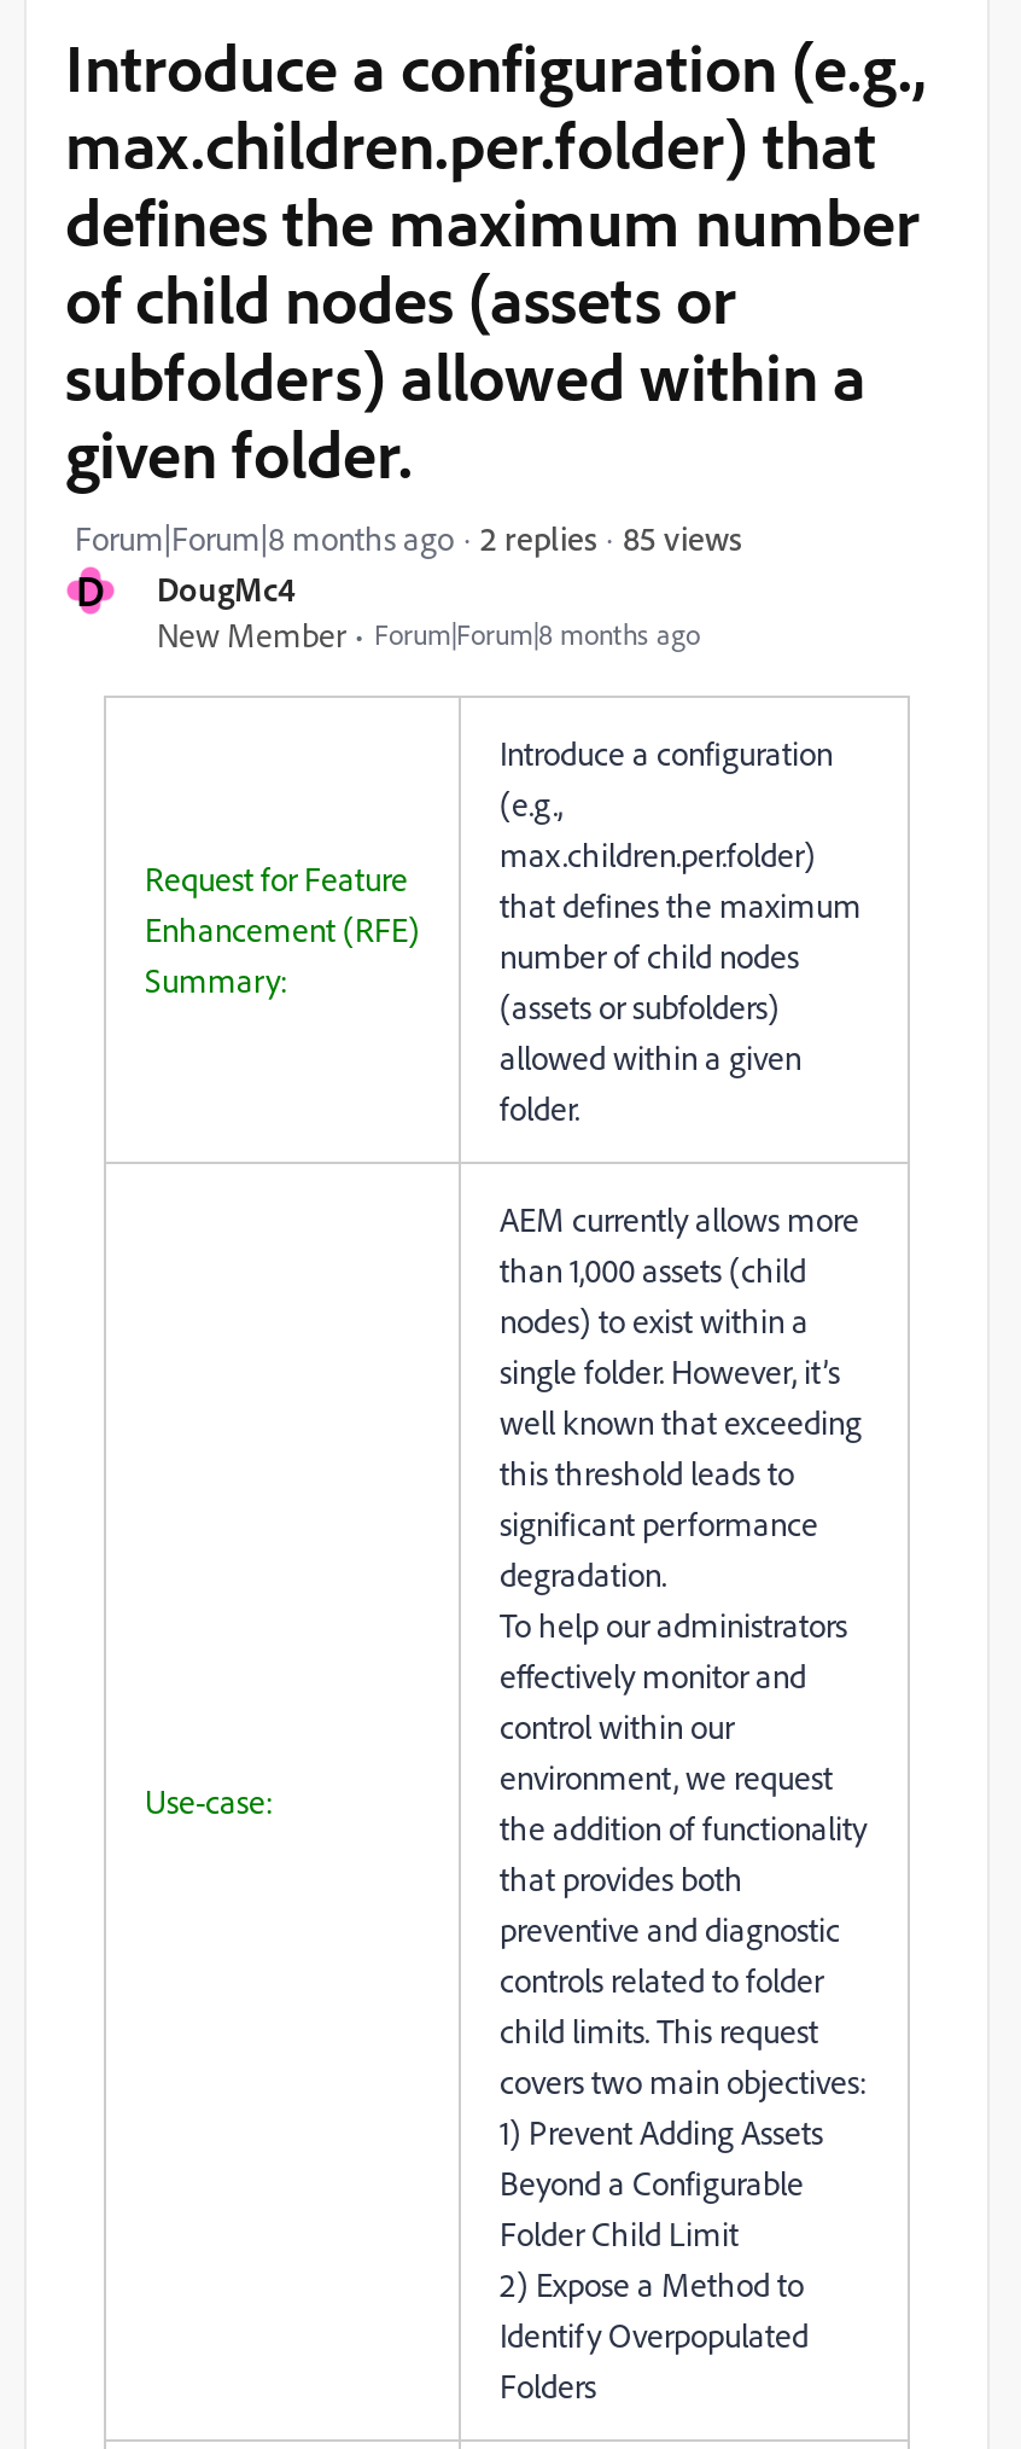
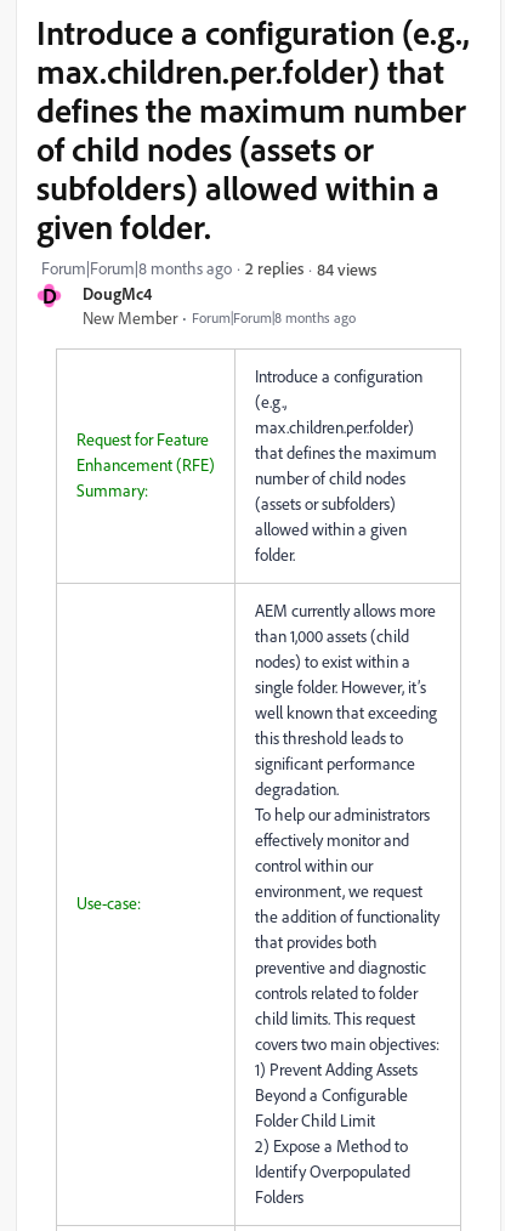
- 85 views
+ 84 views
